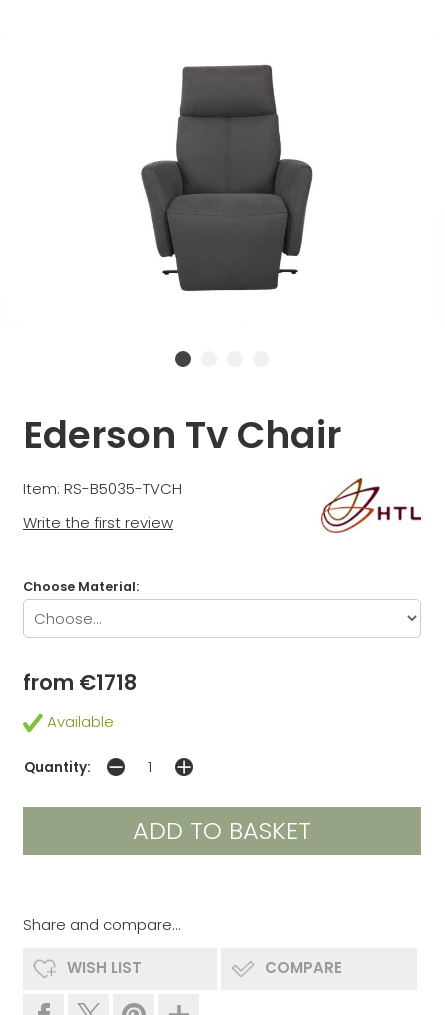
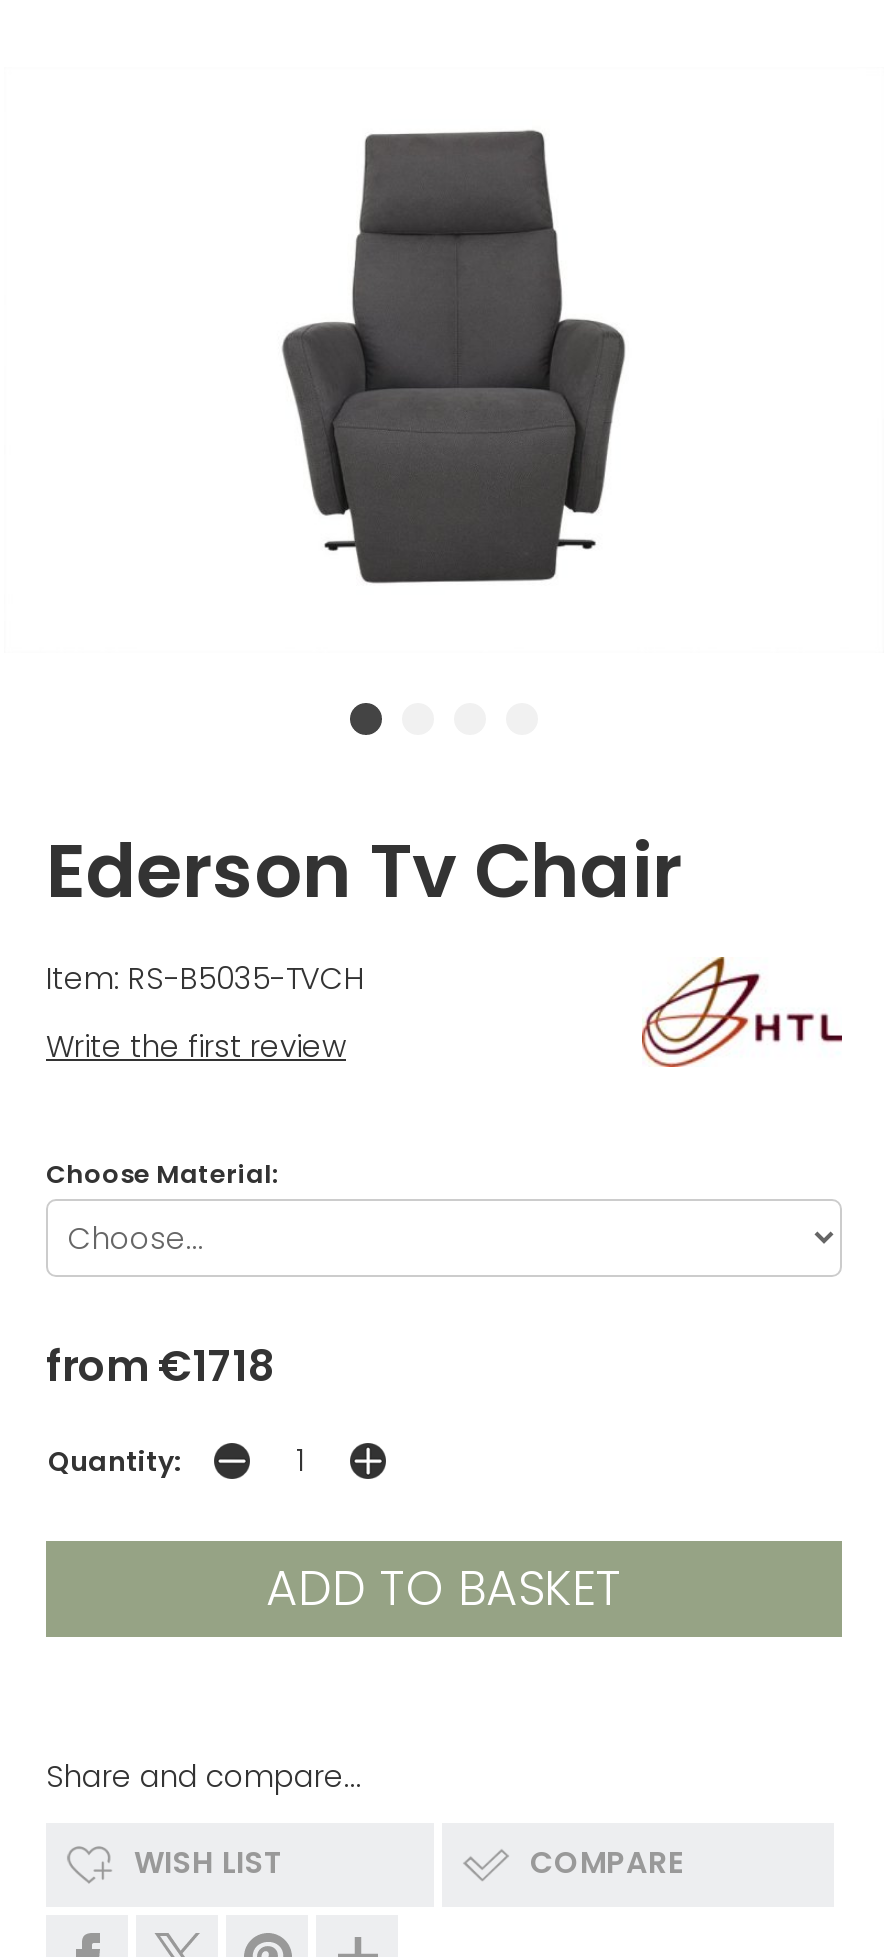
- Available
